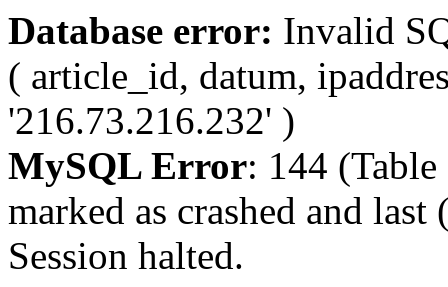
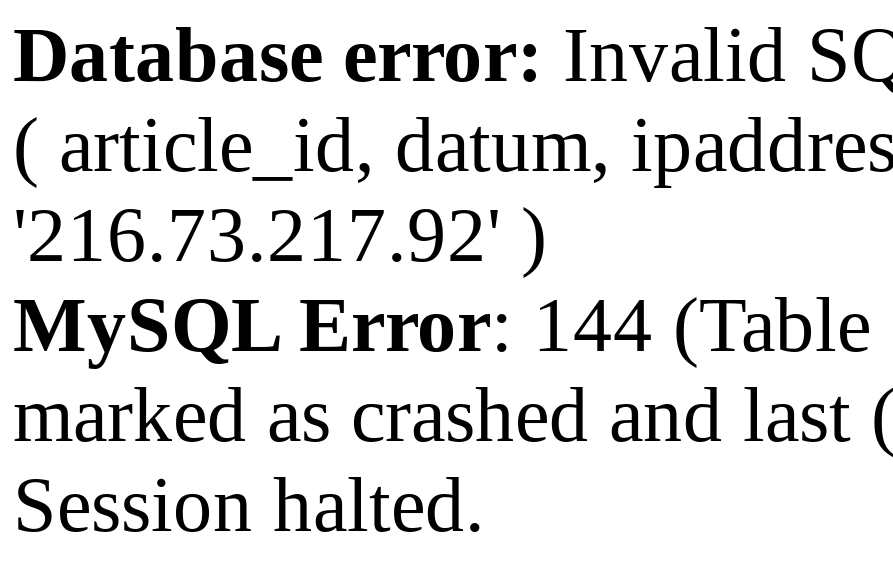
- '216.73.216.232' )
+ '216.73.217.92' )
